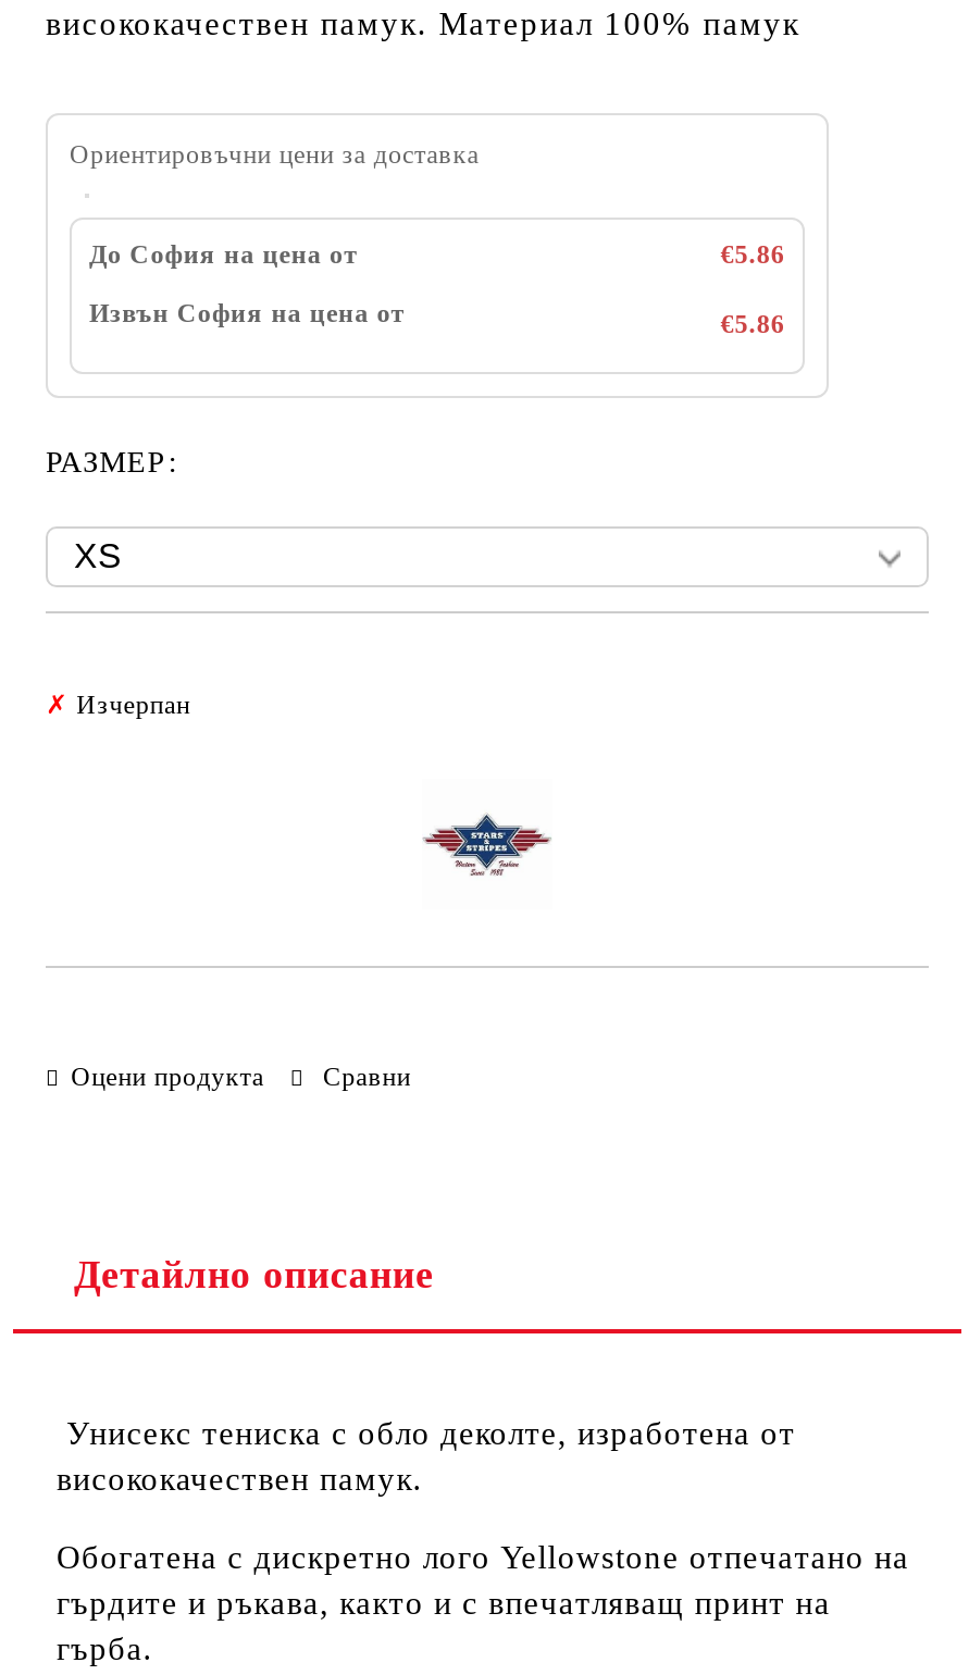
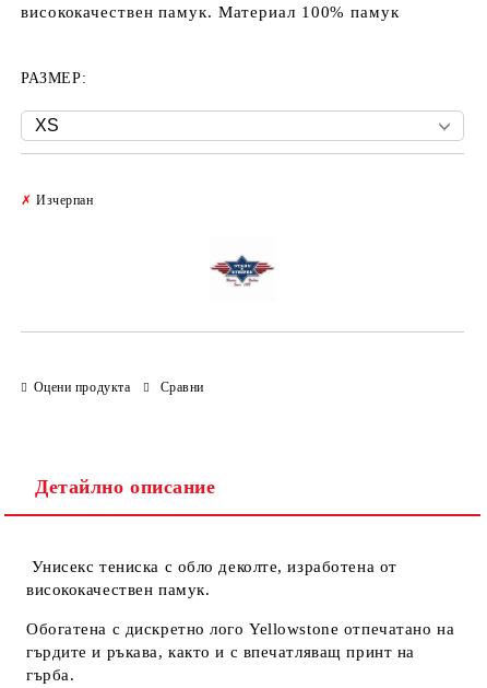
- Ориентировъчни цени за доставка
- До София на цена от
- €5.86
- Извън София на цена от
- €5.86
